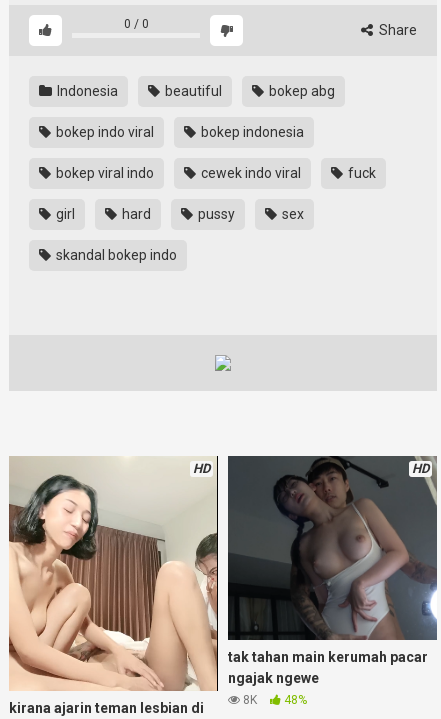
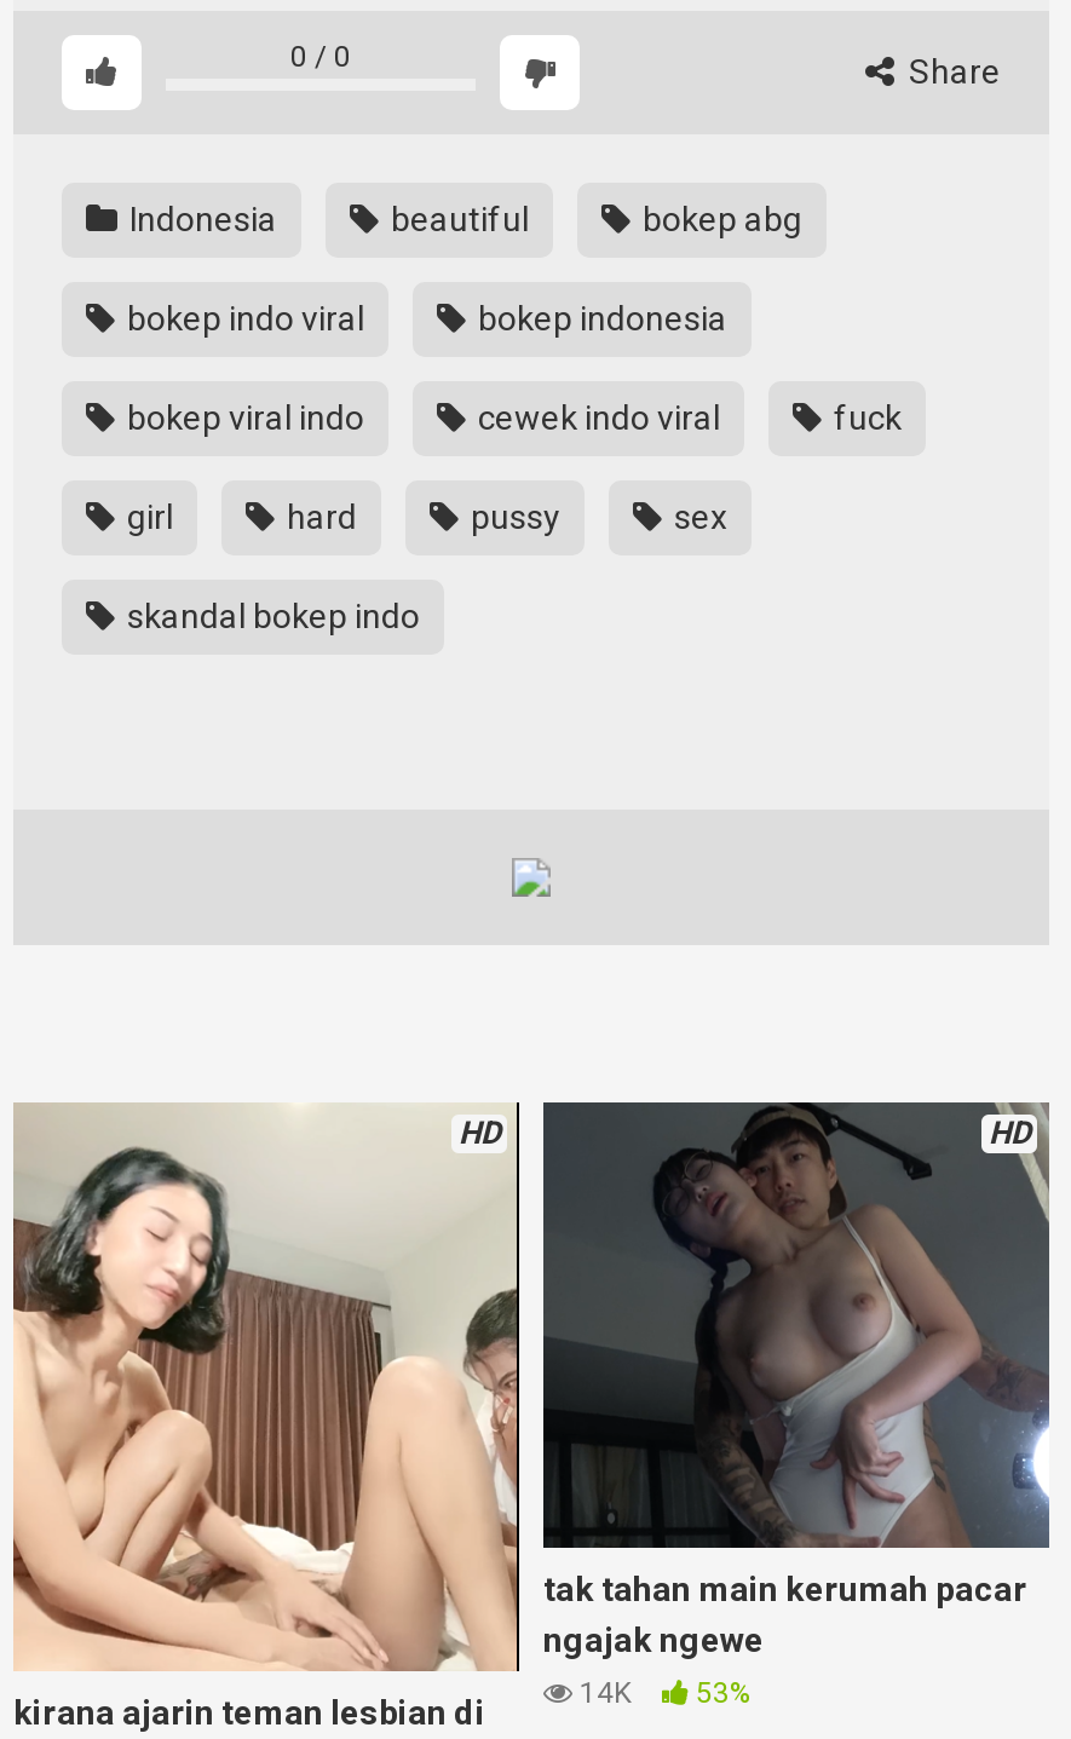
- 8K
- 48%
+ 14K
+ 53%
